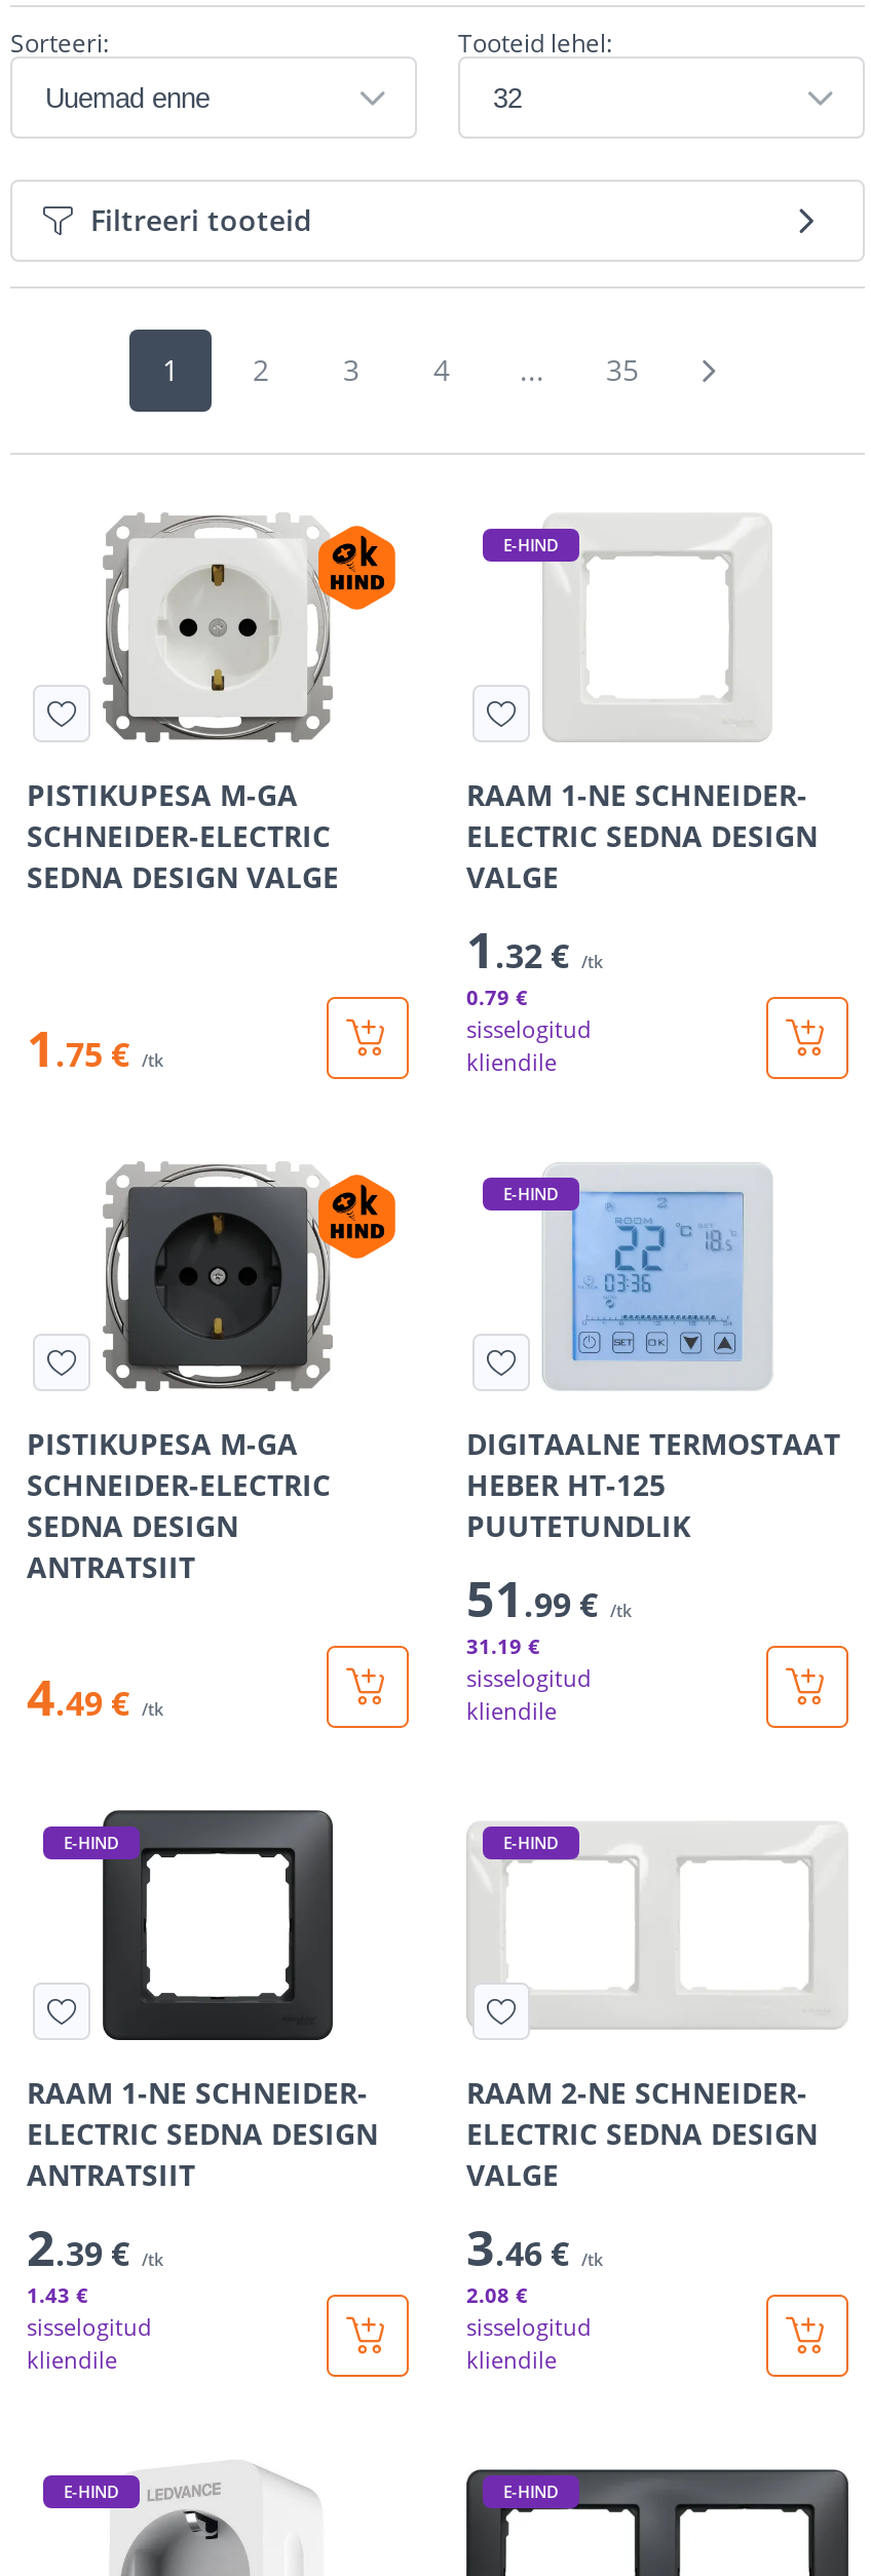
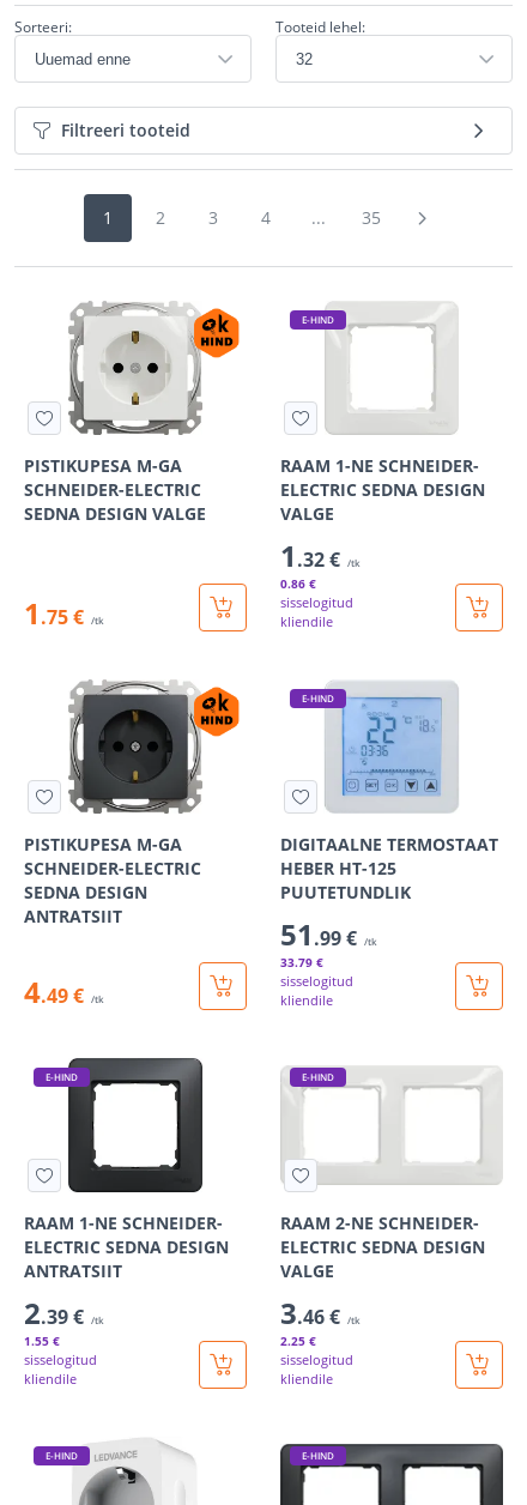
- 0.79 €
+ 0.86 €

- 31.19 €
+ 33.79 €

- 1.43 €
+ 1.55 €

- 2.08 €
+ 2.25 €
